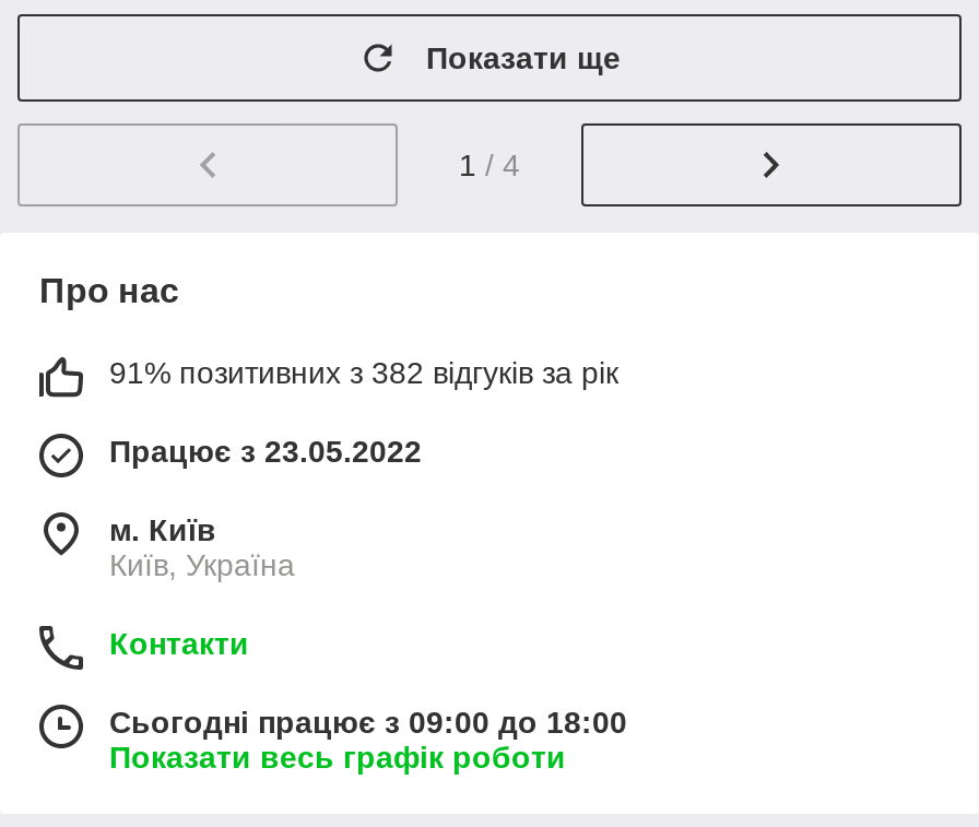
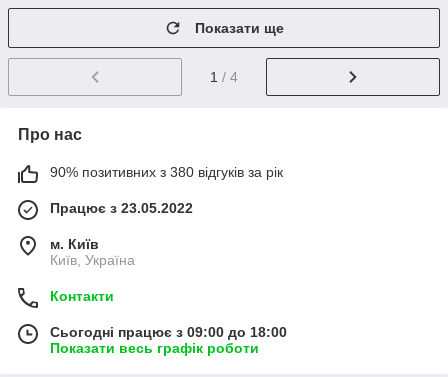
- 91% позитивних з 382 відгуків за рік
+ 90% позитивних з 380 відгуків за рік
